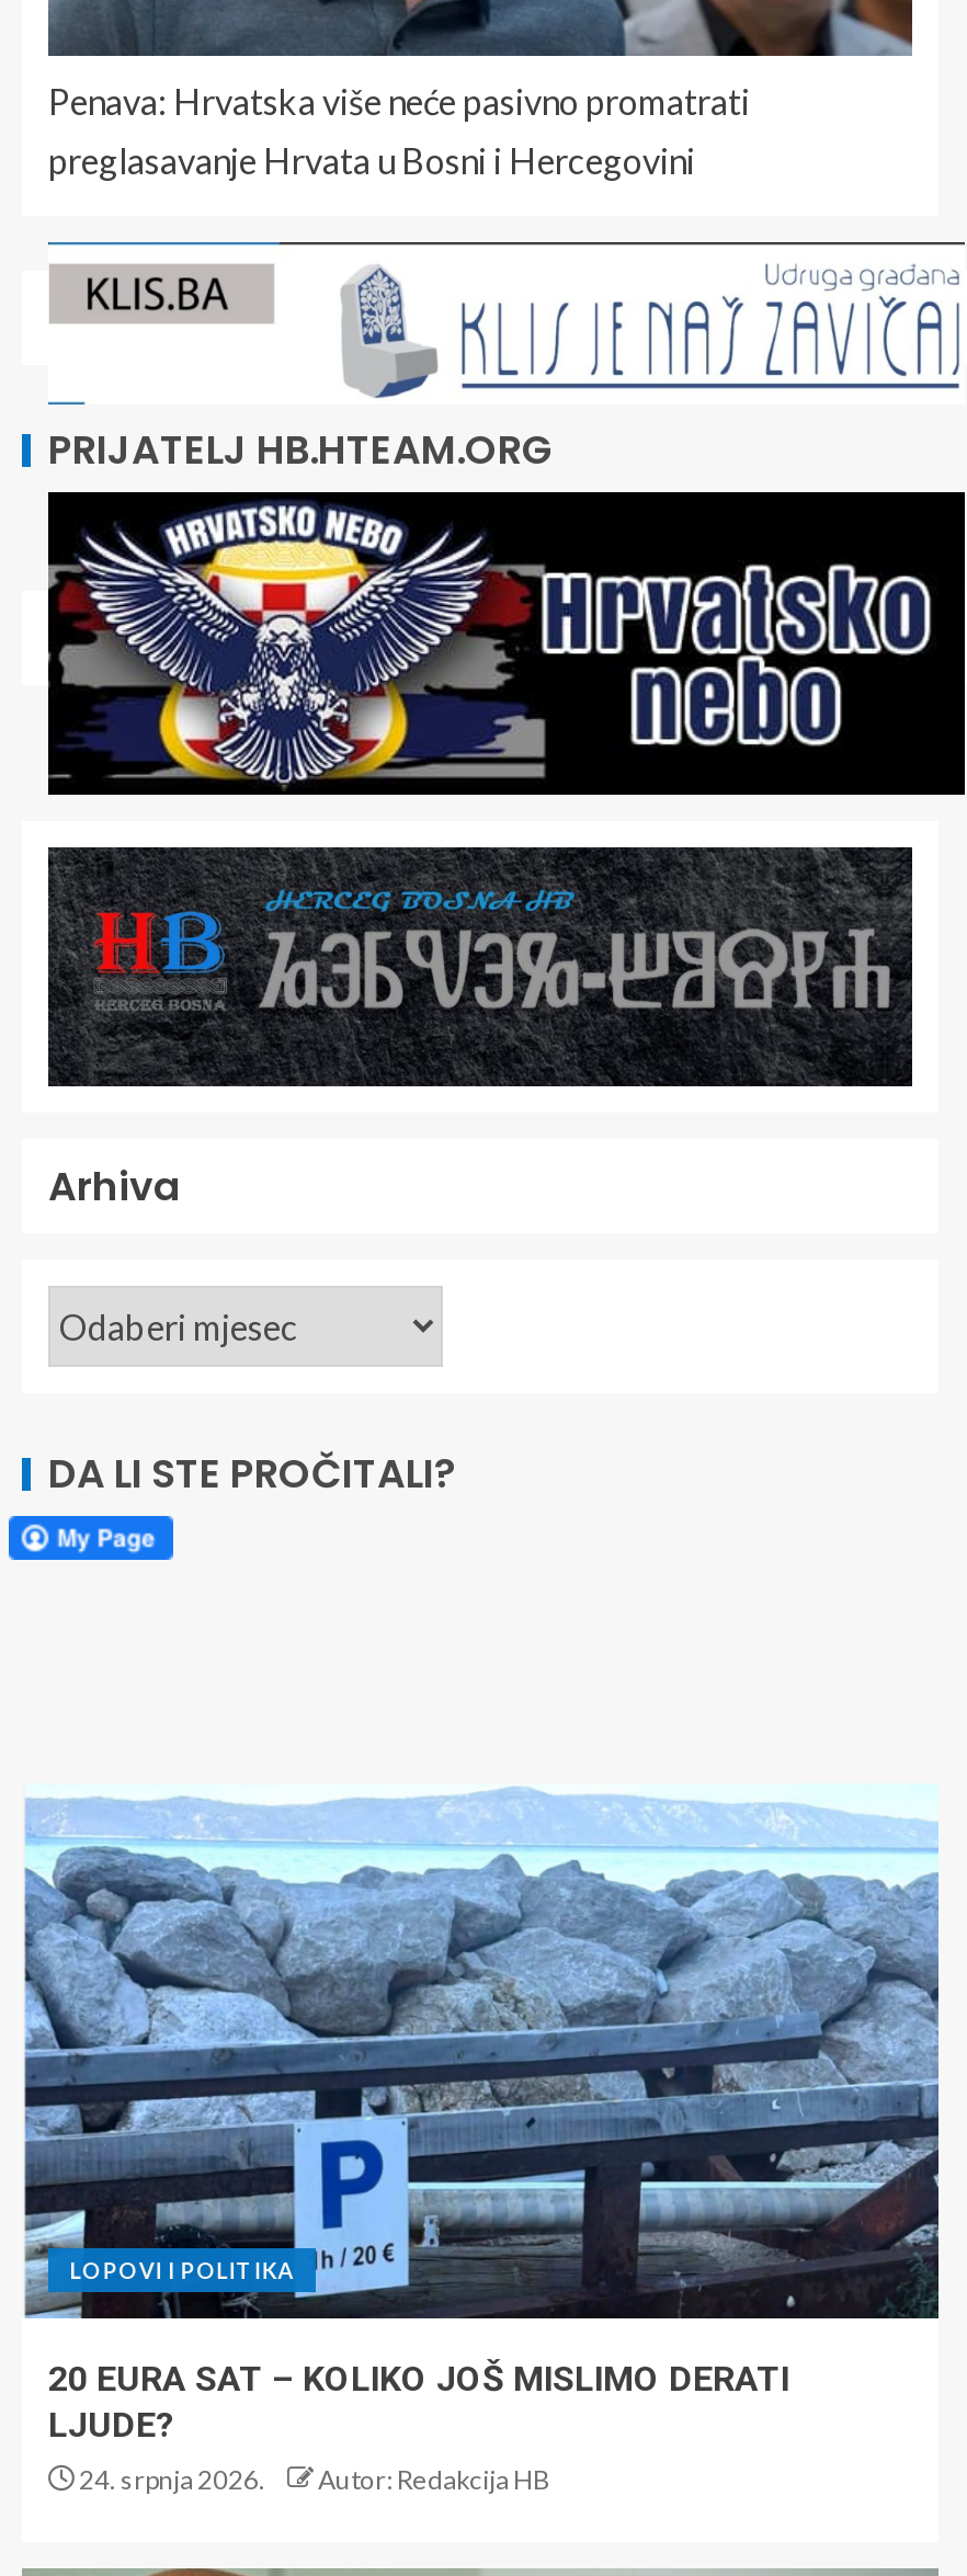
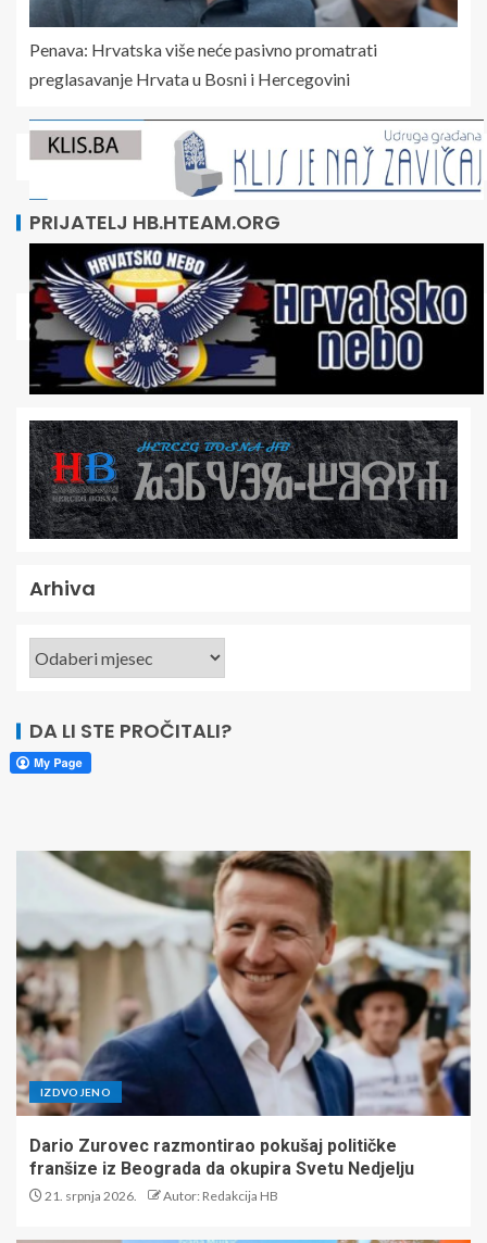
- [image]
- LOPOVI I POLITIKA
+ [image]
+ IZDVOJENO

- 20 EURA SAT – KOLIKO JOŠ MISLIMO DERATI
- LJUDE?
- 24. srpnja 2026.
+ Dario Zurovec razmontirao pokušaj političke
+ franšize iz Beograda da okupira Svetu Nedjelju
+ 21. srpnja 2026.
